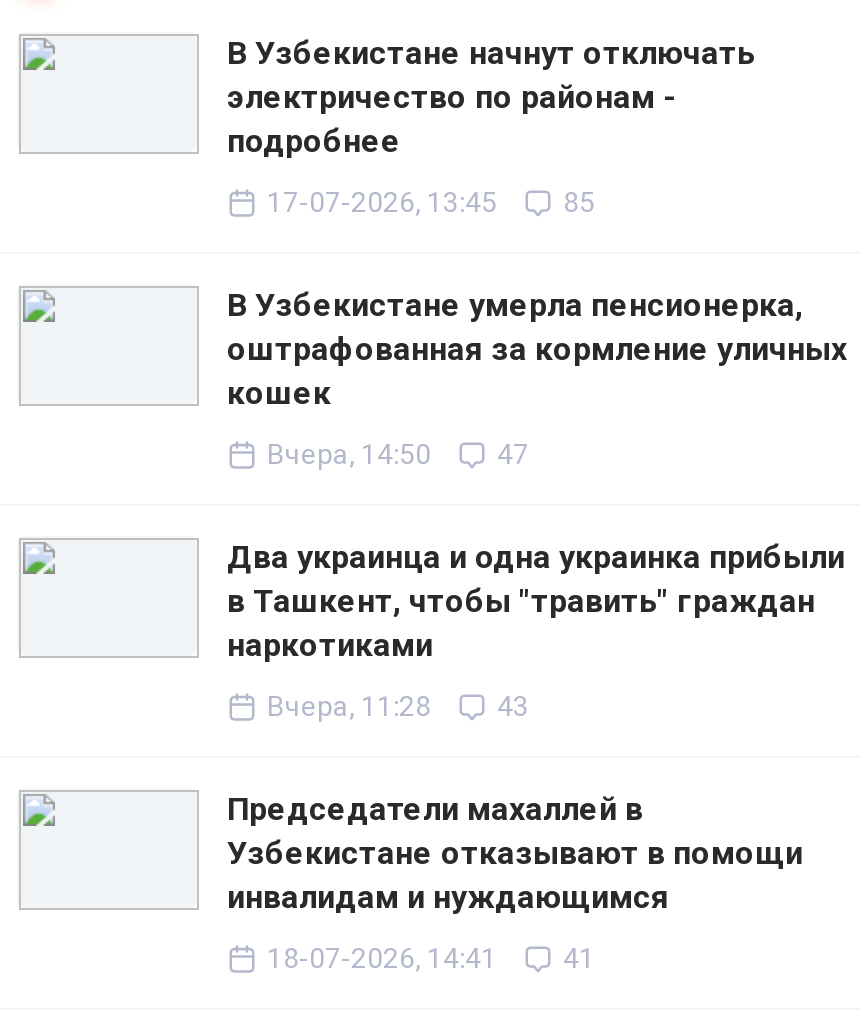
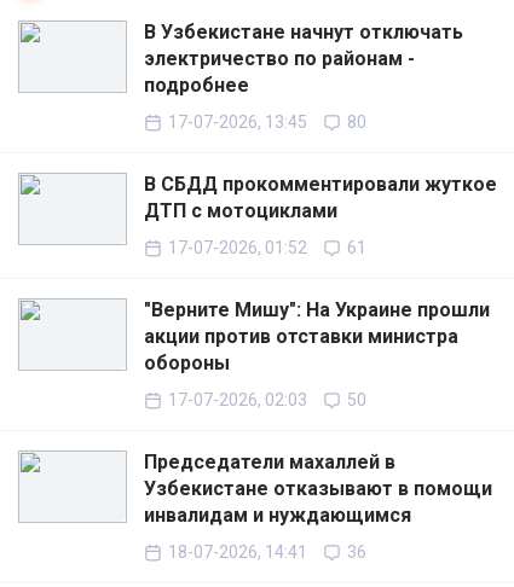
- 85
+ 80

- В Узбекистане умерла пенсионерка,
- оштрафованная за кормление уличных
- кошек
+ В СБДД прокомментировали жуткое
+ ДТП с мотоциклами

- Вчера, 14:50
- 47
+ 17-07-2026, 01:52
+ 61

- Два украинца и одна украинка прибыли
- в Ташкент, чтобы "травить" граждан
- наркотиками
+ "Верните Мишу": На Украине прошли
+ акции против отставки министра
+ обороны

- Вчера, 11:28
- 43
+ 17-07-2026, 02:03
+ 50

- 41
+ 36
